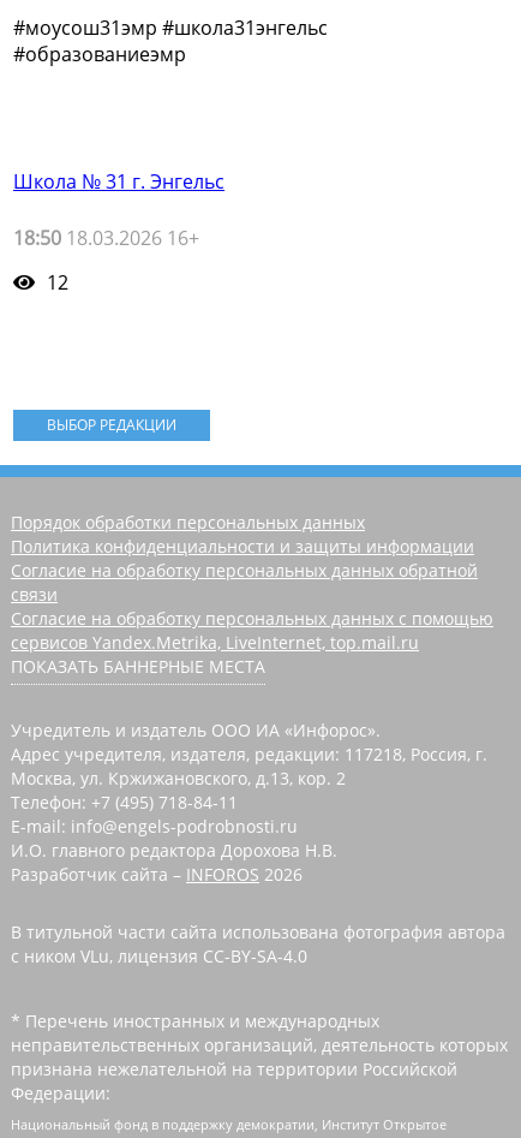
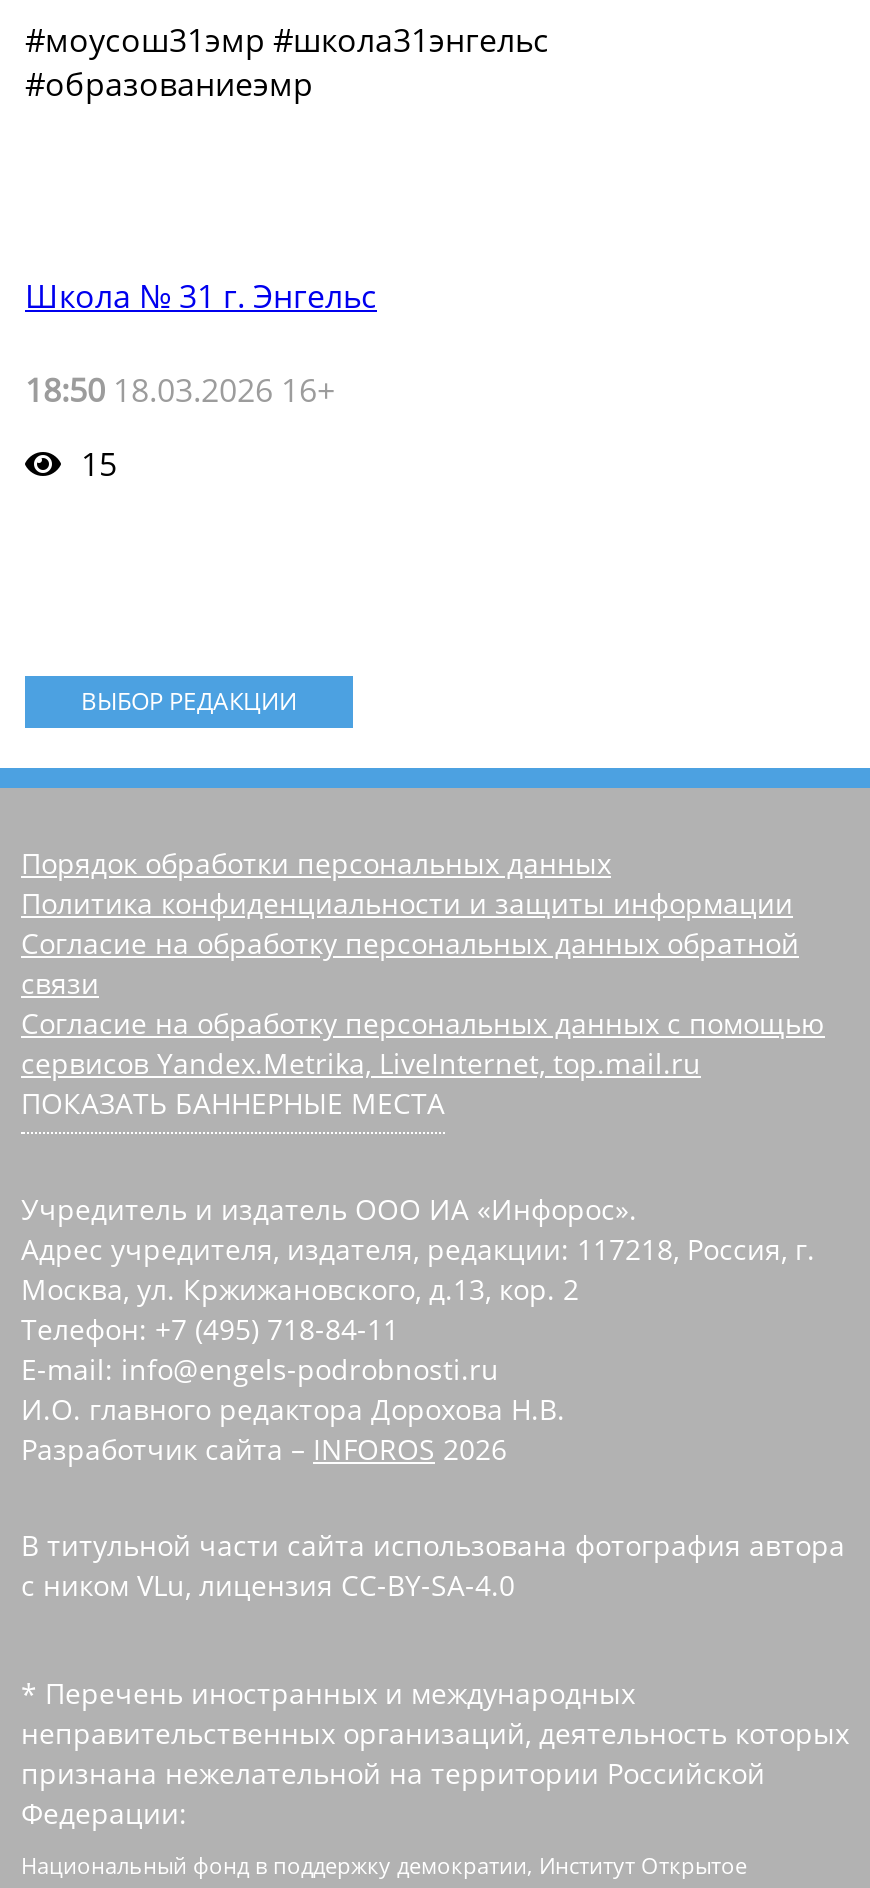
- 12
+ 15
